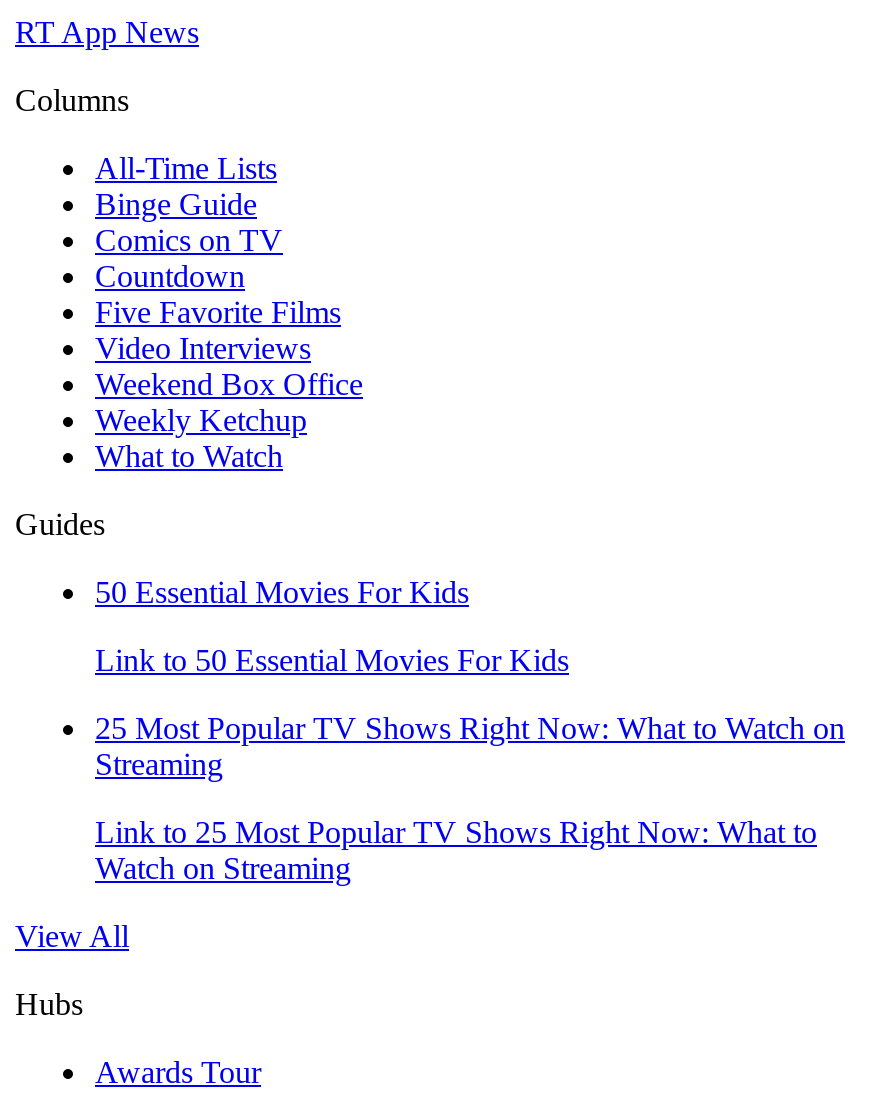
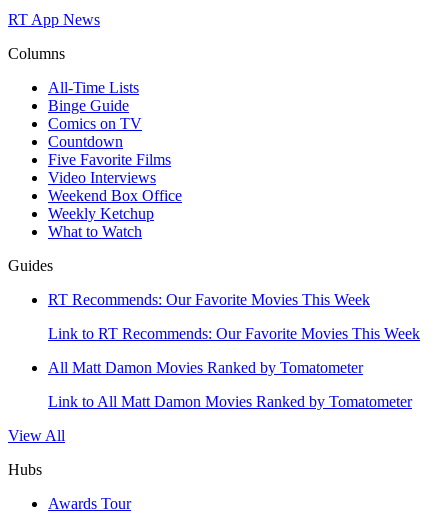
- 50 Essential Movies For Kids
+ RT Recommends: Our Favorite Movies This Week

- Link to 50 Essential Movies For Kids
+ Link to RT Recommends: Our Favorite Movies This Week

- 25 Most Popular TV Shows Right Now: What to Watch on
- Streaming
+ All Matt Damon Movies Ranked by Tomatometer

- Link to 25 Most Popular TV Shows Right Now: What to
- Watch on Streaming
+ Link to All Matt Damon Movies Ranked by Tomatometer
